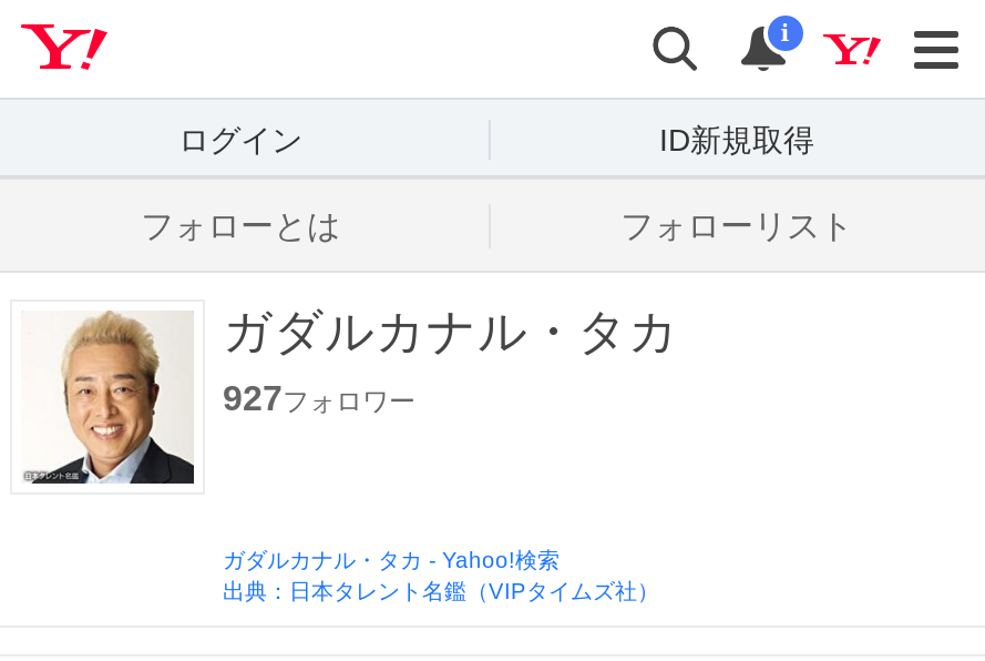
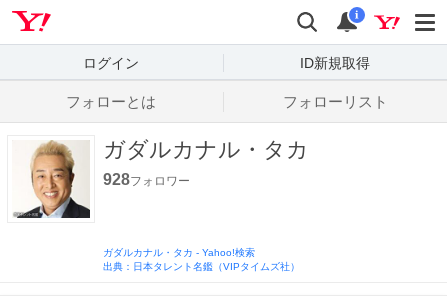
- 927フォロワー
+ 928フォロワー
